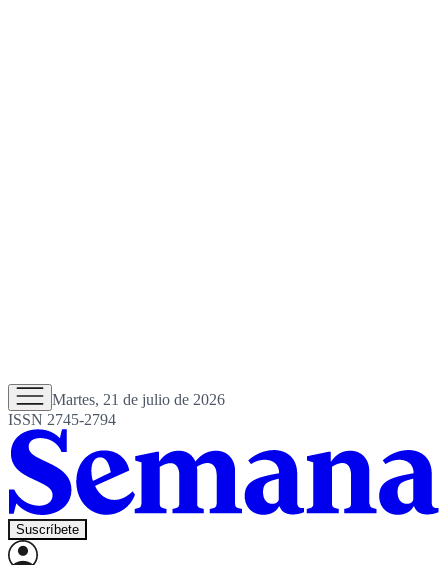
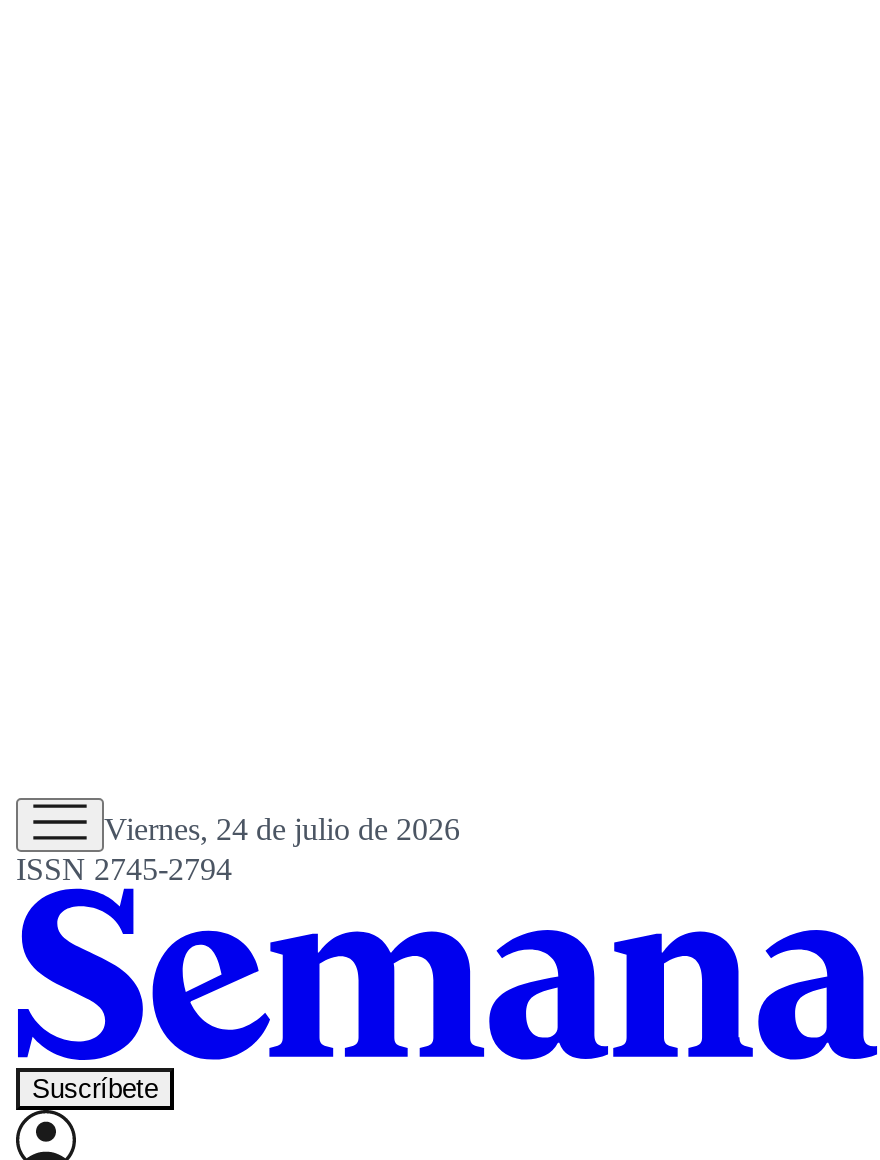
- Martes, 21 de julio de 2026
+ Viernes, 24 de julio de 2026
